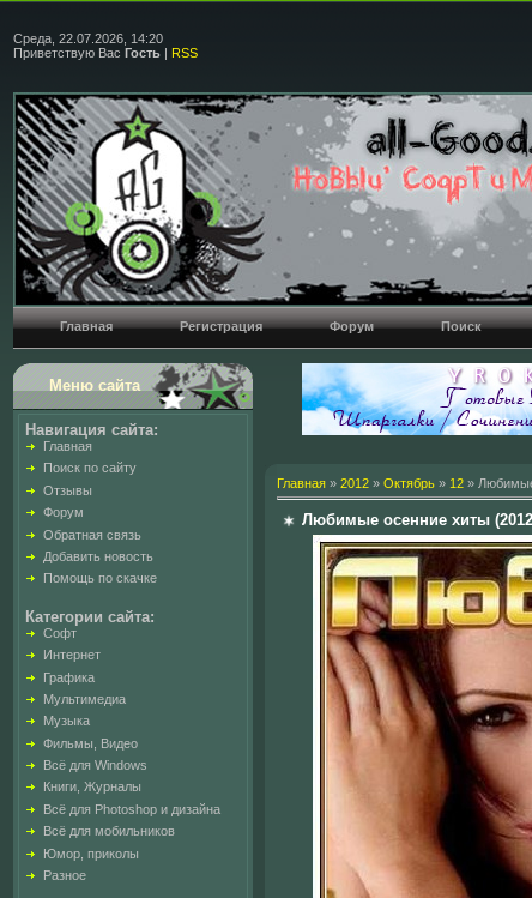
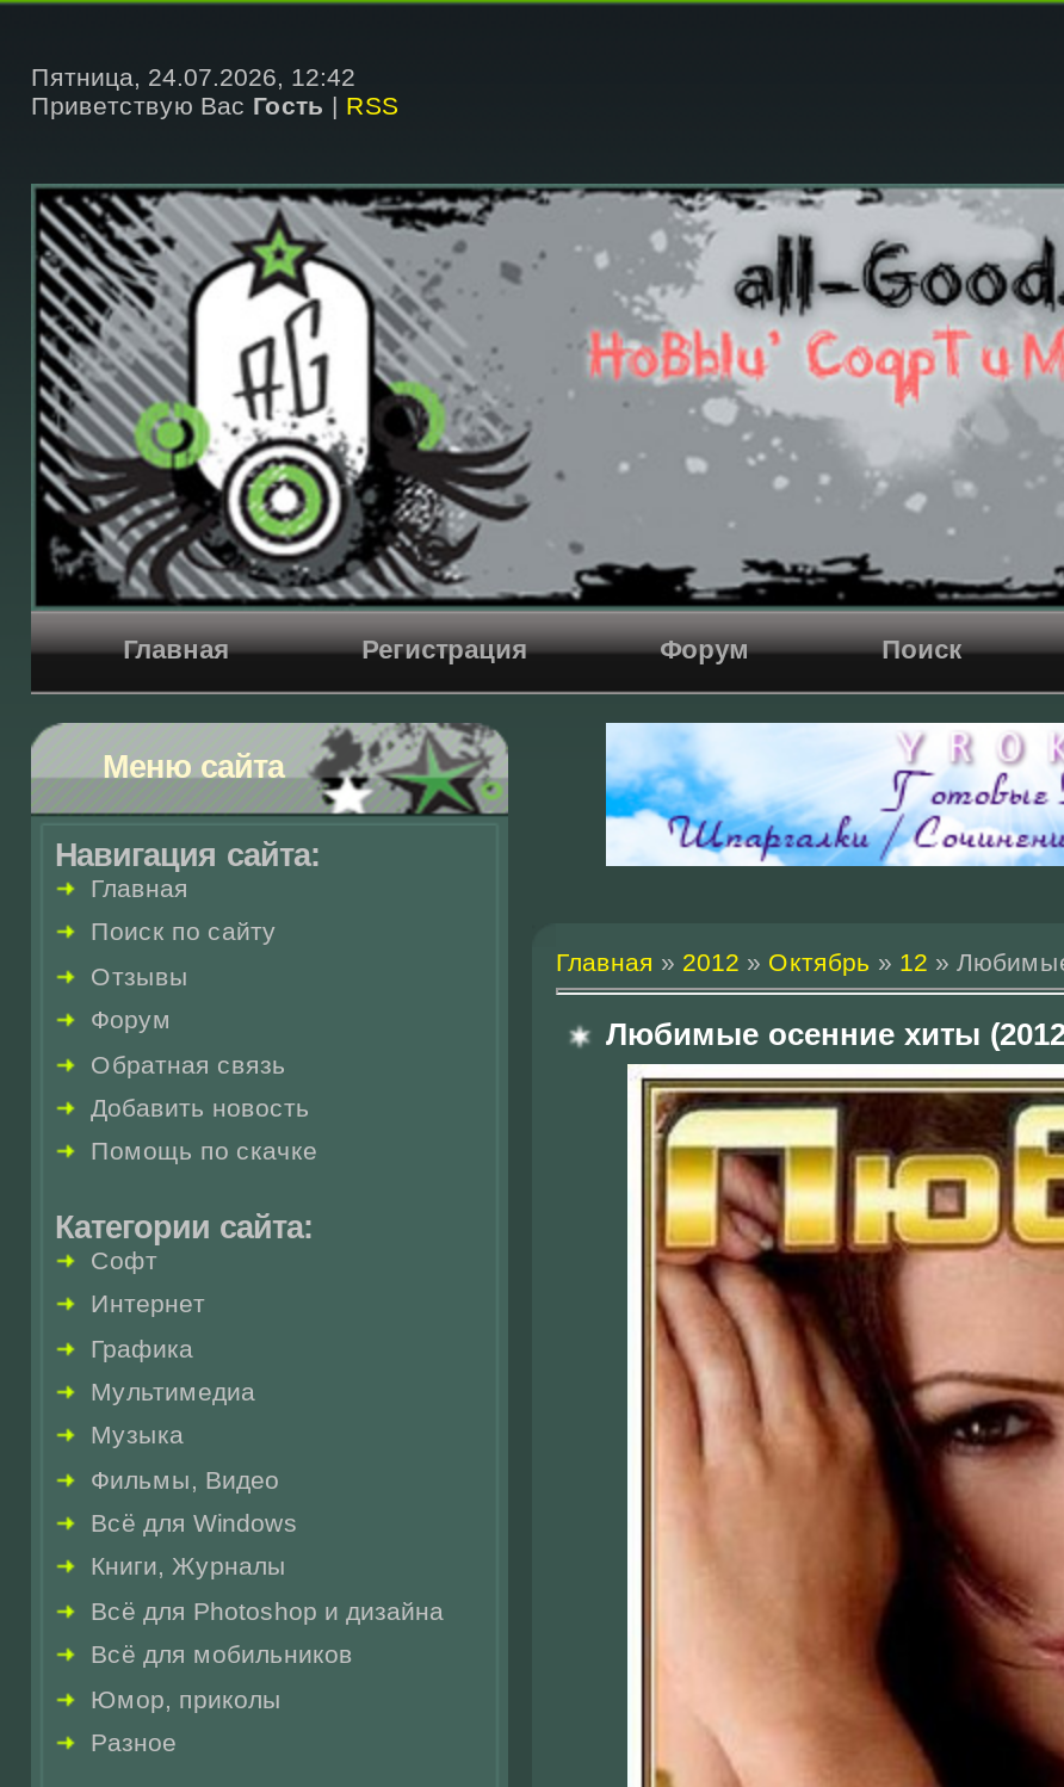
- Среда, 22.07.2026, 14:20
+ Пятница, 24.07.2026, 12:42
